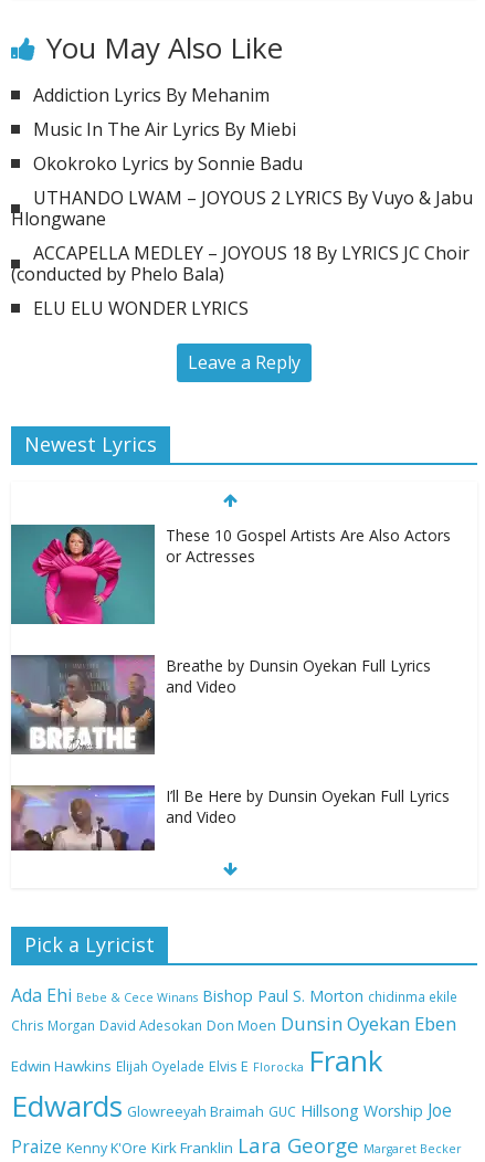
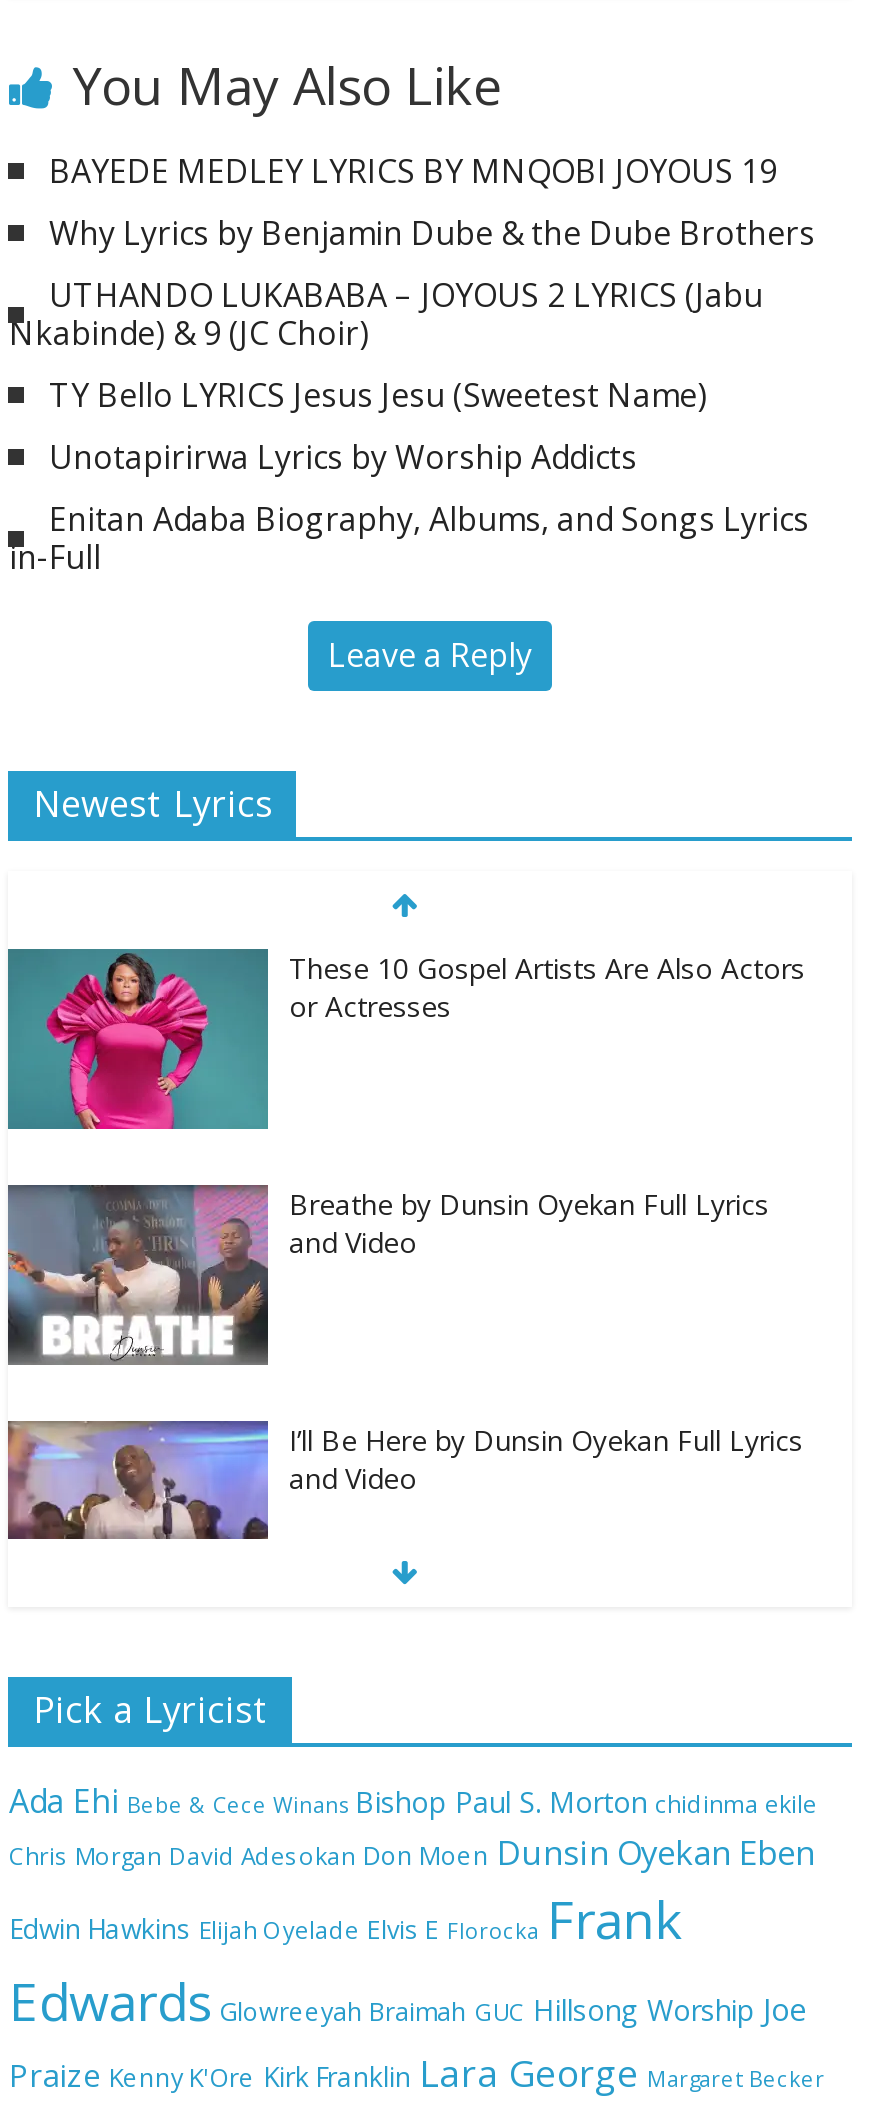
- Addiction Lyrics By Mehanim
- Music In The Air Lyrics By Miebi
- Okokroko Lyrics by Sonnie Badu
- UTHANDO LWAM – JOYOUS 2 LYRICS By Vuyo & Jabu
- Hlongwane
- ACCAPELLA MEDLEY – JOYOUS 18 By LYRICS JC Choir
- (conducted by Phelo Bala)
- ELU ELU WONDER LYRICS
+ BAYEDE MEDLEY LYRICS BY MNQOBI JOYOUS 19
+ Why Lyrics by Benjamin Dube & the Dube Brothers
+ UTHANDO LUKABABA – JOYOUS 2 LYRICS (Jabu
+ Nkabinde) & 9 (JC Choir)
+ TY Bello LYRICS Jesus Jesu (Sweetest Name)
+ Unotapirirwa Lyrics by Worship Addicts
+ Enitan Adaba Biography, Albums, and Songs Lyrics
+ in-Full
